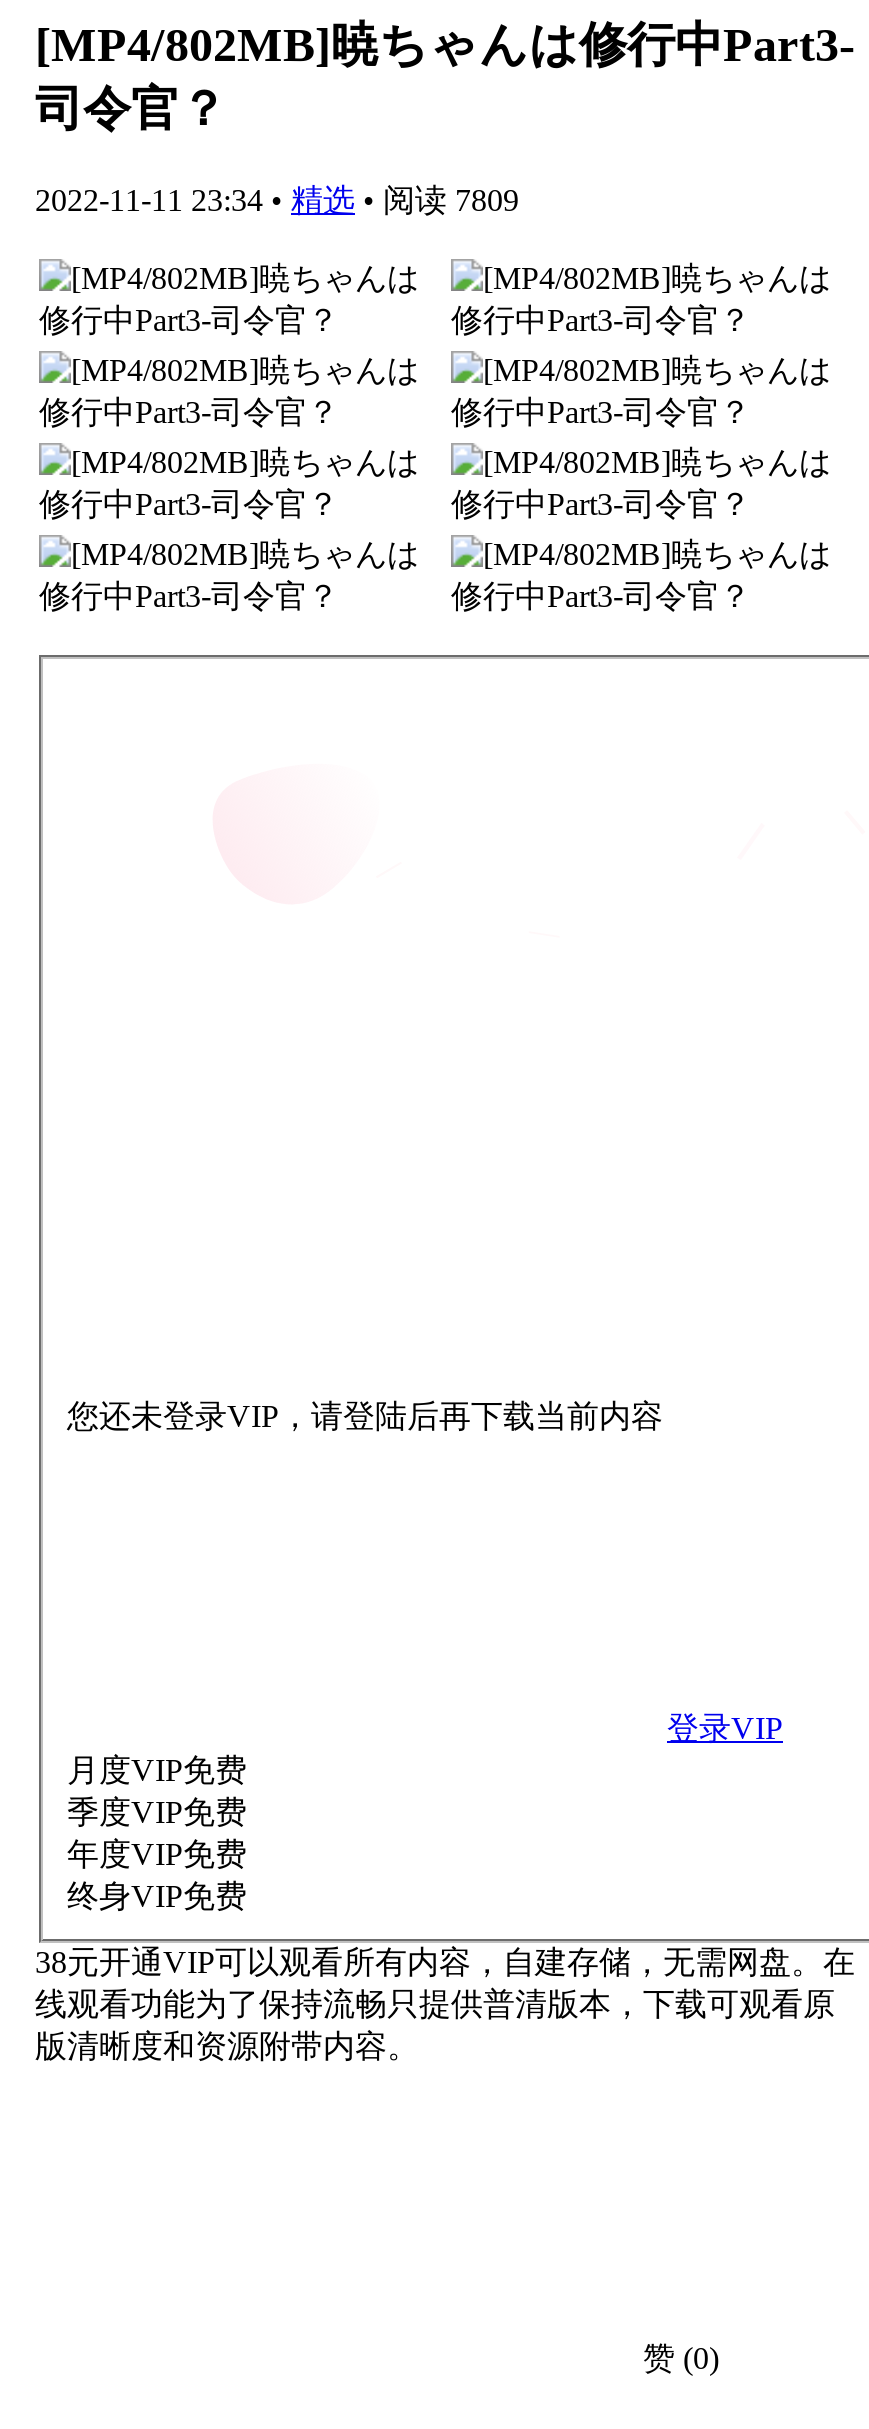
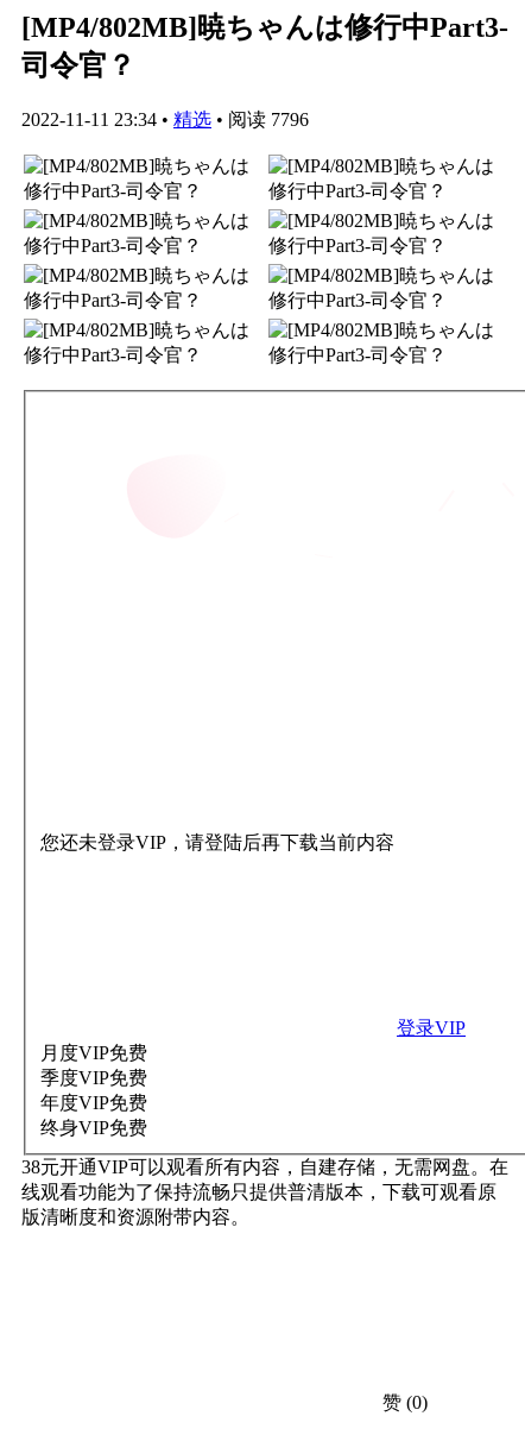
- 2022-11-11 23:34 • 精选 • 阅读 7809
+ 2022-11-11 23:34 • 精选 • 阅读 7796
